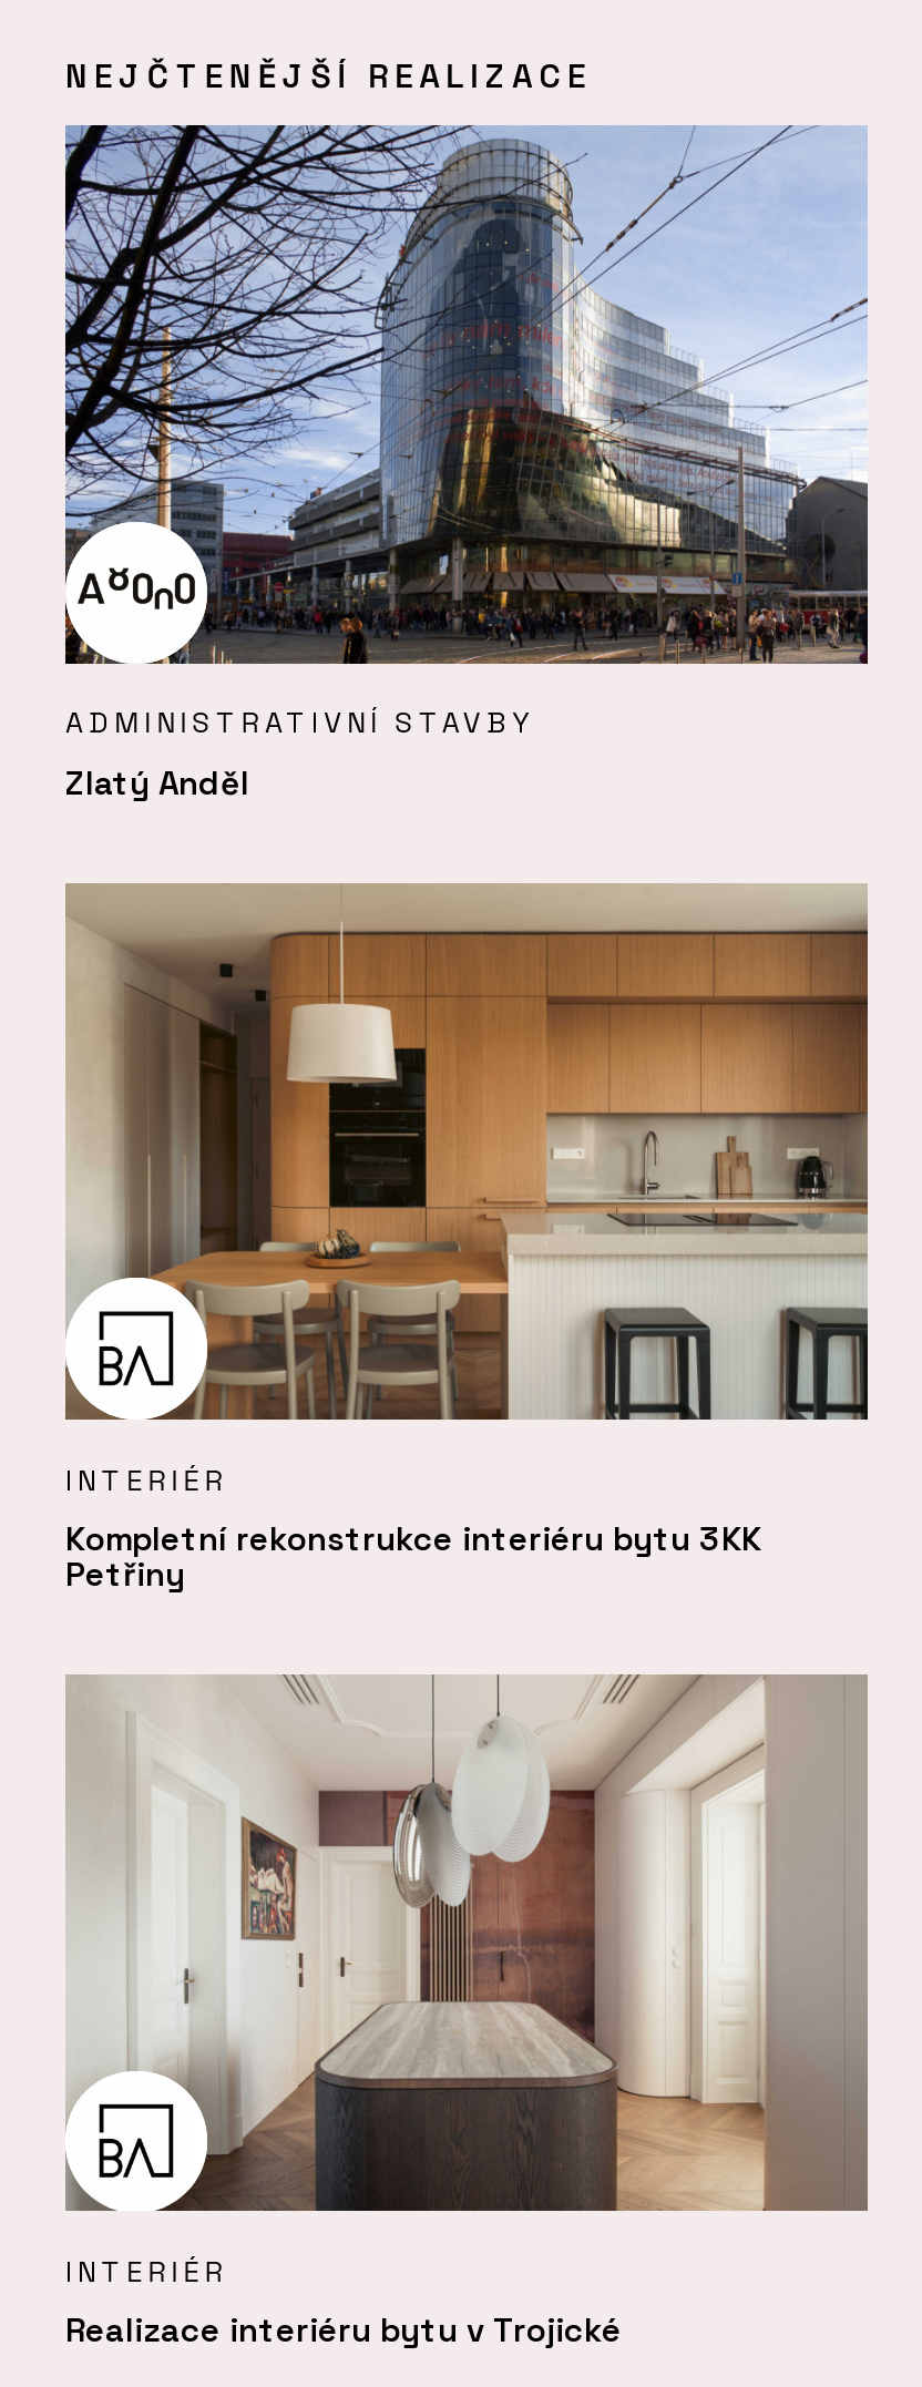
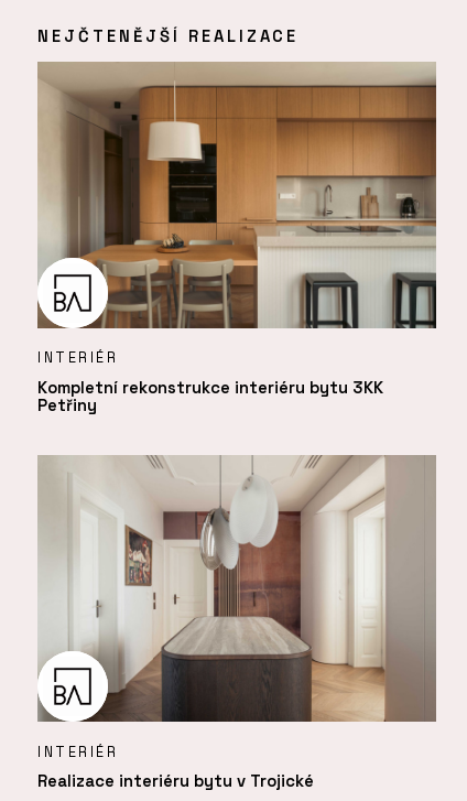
- [image]
- ADMINISTRATIVNÍ STAVBY
- Zlatý Anděl
